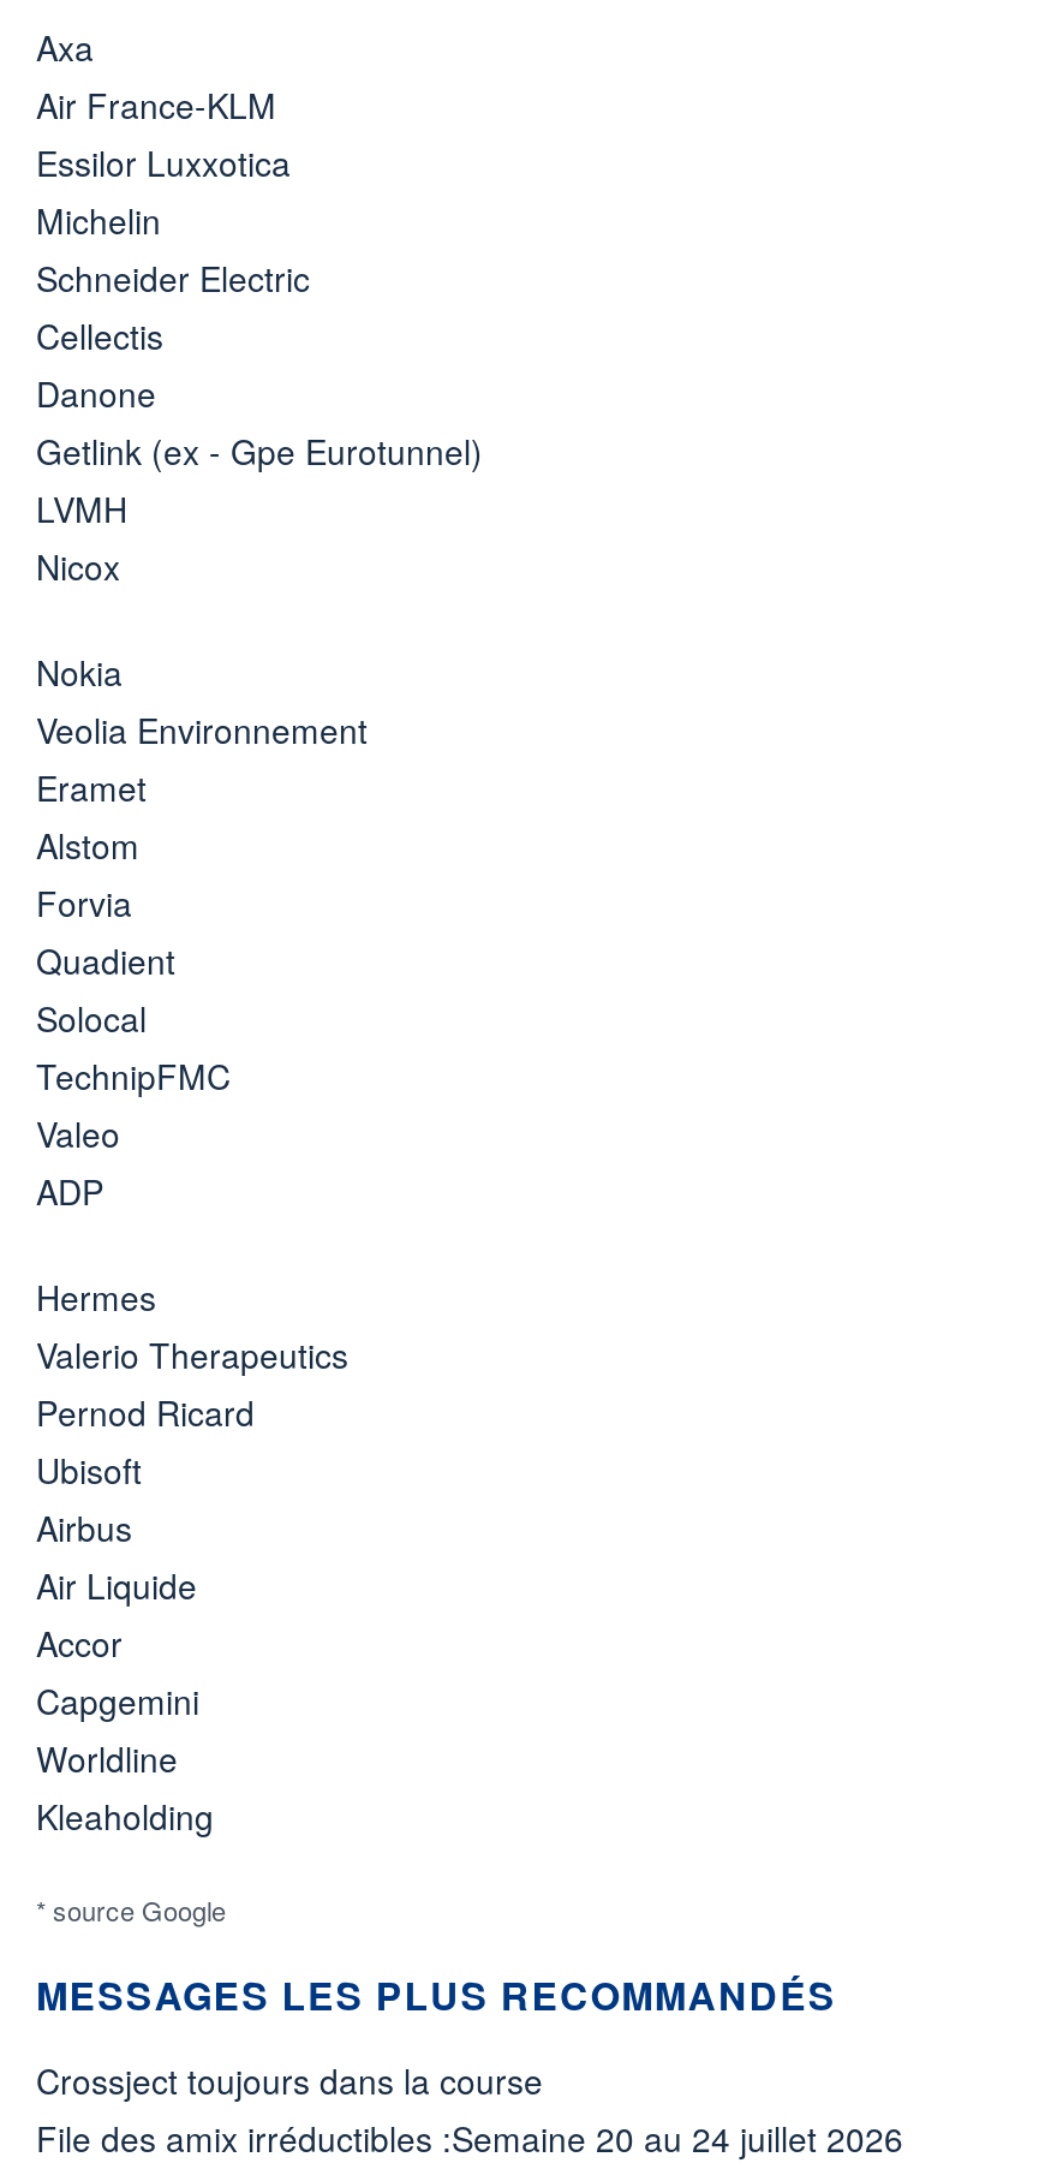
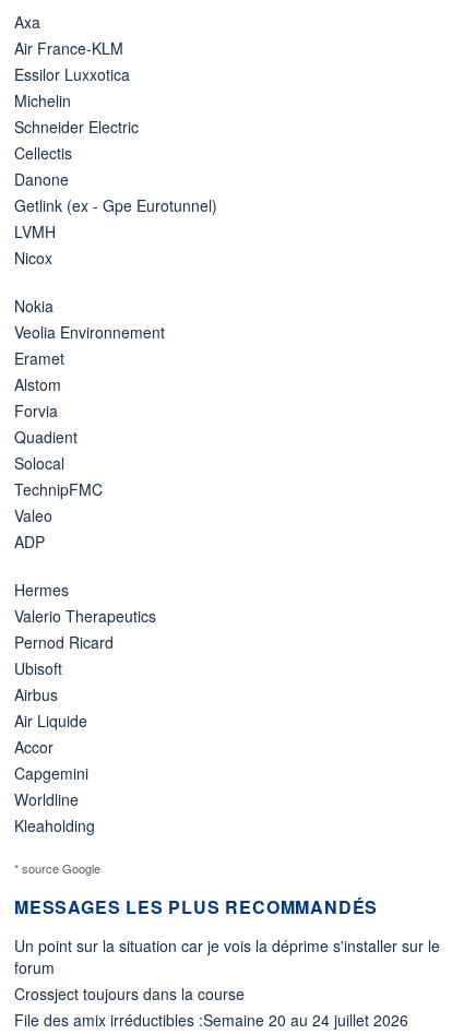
+ Un point sur la situation car je vois la déprime s'installer sur le
+ forum
